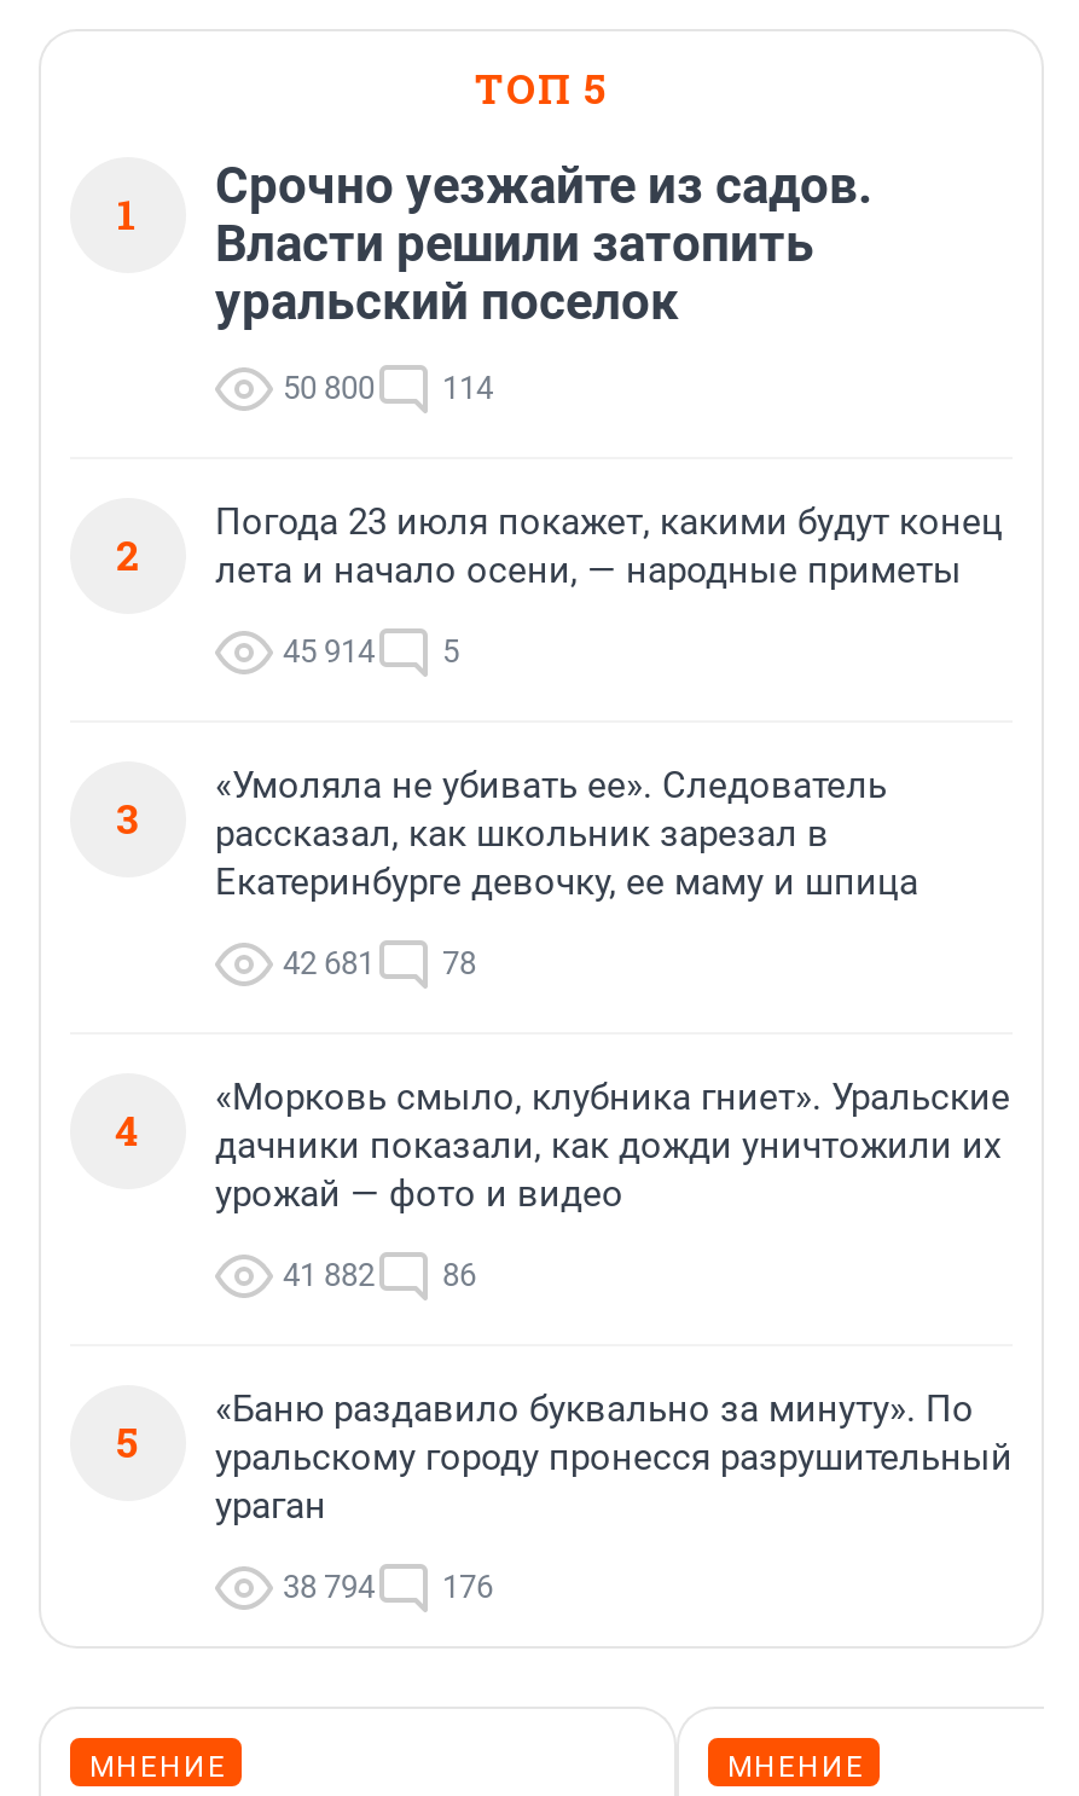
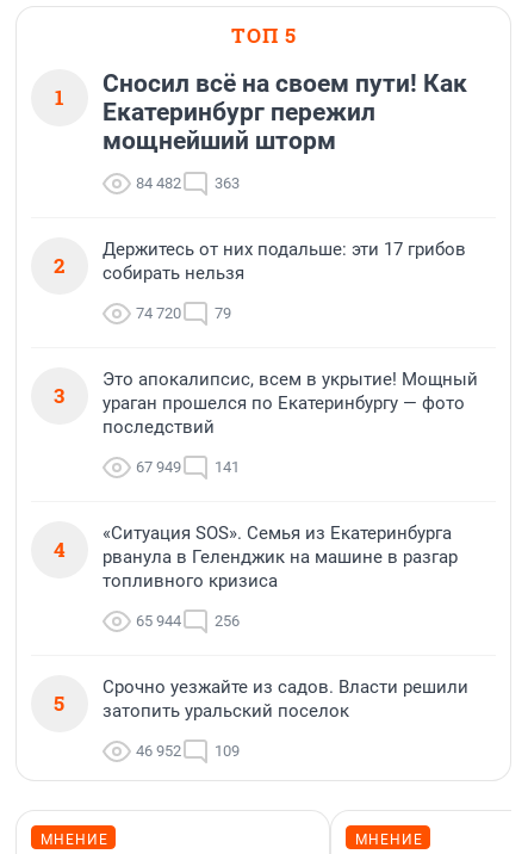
- Срочно уезжайте из садов.
- Власти решили затопить
- уральский поселок
+ Сносил всё на своем пути! Как
+ Екатеринбург пережил
+ мощнейший шторм

- 50 800
- 114
+ 84 482
+ 363

- Погода 23 июля покажет, какими будут конец
- лета и начало осени, — народные приметы
+ Держитесь от них подальше: эти 17 грибов
+ собирать нельзя

- 45 914
- 5
+ 74 720
+ 79

- «Умоляла не убивать ее». Следователь
- рассказал, как школьник зарезал в
- Екатеринбурге девочку, ее маму и шпица
+ Это апокалипсис, всем в укрытие! Мощный
+ ураган прошелся по Екатеринбургу — фото
+ последствий

- 42 681
- 78
+ 67 949
+ 141

- «Морковь смыло, клубника гниет». Уральские
- дачники показали, как дожди уничтожили их
- урожай — фото и видео
+ «Ситуация SOS». Семья из Екатеринбурга
+ рванула в Геленджик на машине в разгар
+ топливного кризиса

- 41 882
- 86
+ 65 944
+ 256

- «Баню раздавило буквально за минуту». По
- уральскому городу пронесся разрушительный
- ураган
+ Срочно уезжайте из садов. Власти решили
+ затопить уральский поселок

- 38 794
- 176
+ 46 952
+ 109
